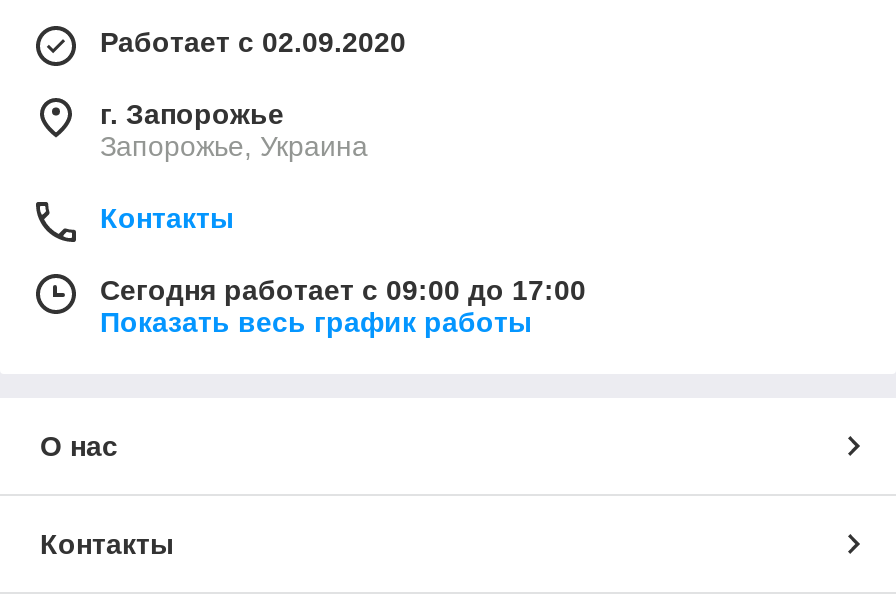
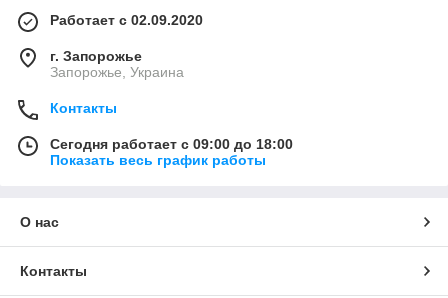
- Сегодня работает с 09:00 до 17:00
+ Сегодня работает с 09:00 до 18:00
